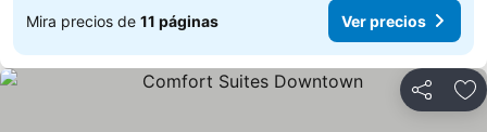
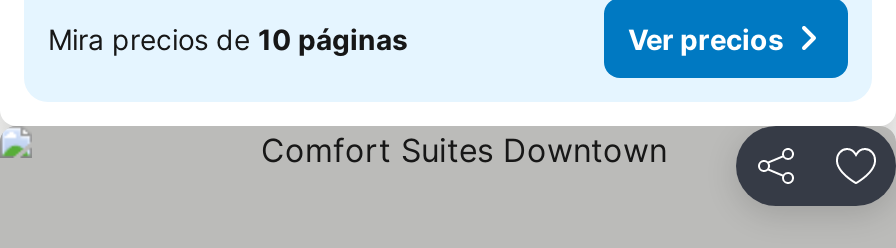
- Mira precios de 11 páginas
+ Mira precios de 10 páginas
